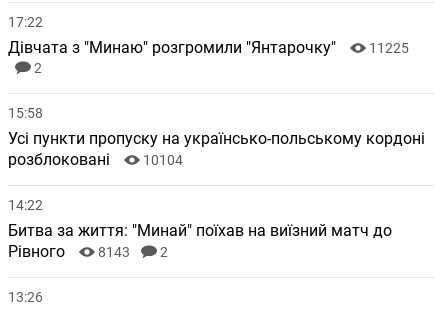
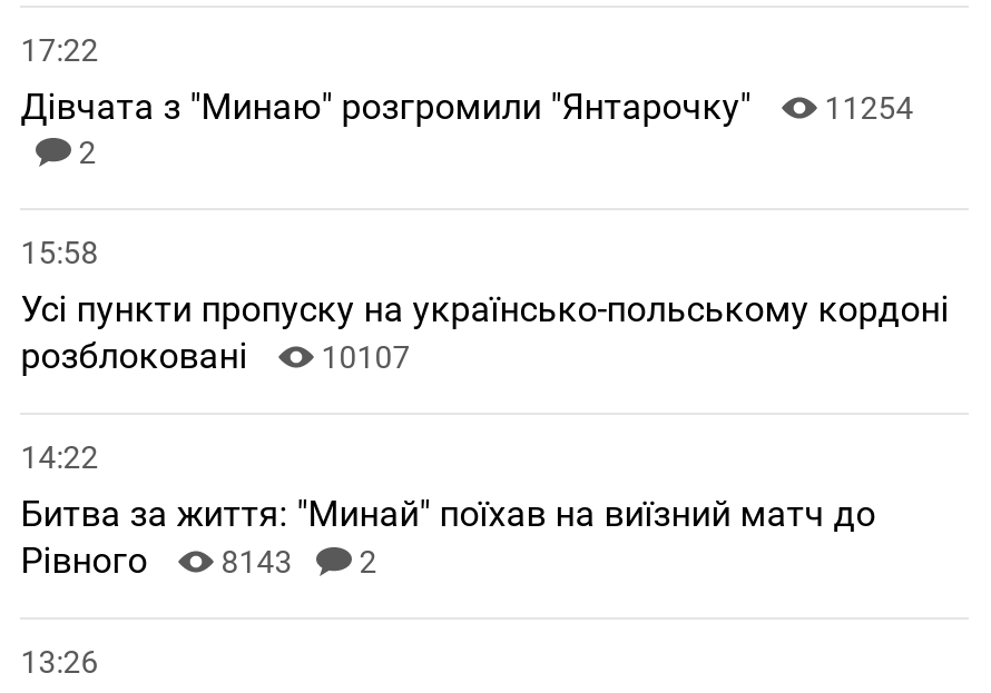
- Дівчата з "Минаю" розгромили "Янтарочку" 11225
+ Дівчата з "Минаю" розгромили "Янтарочку" 11254

- розблоковані 10104
+ розблоковані 10107
